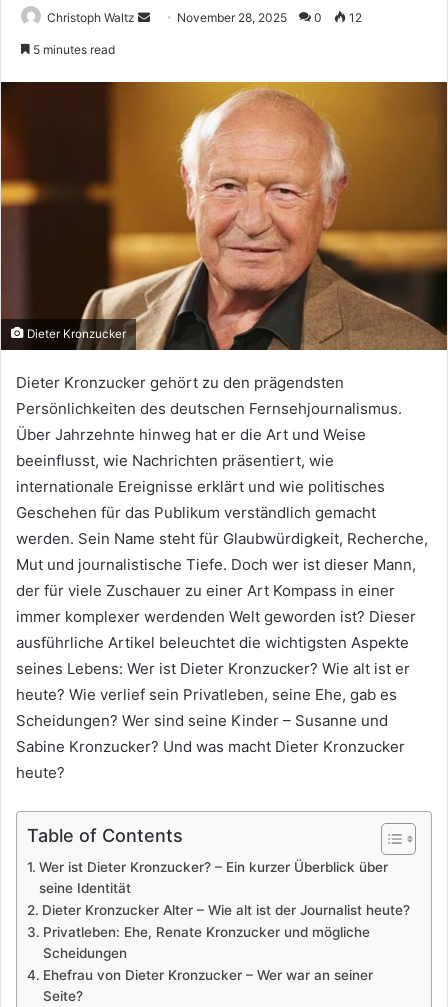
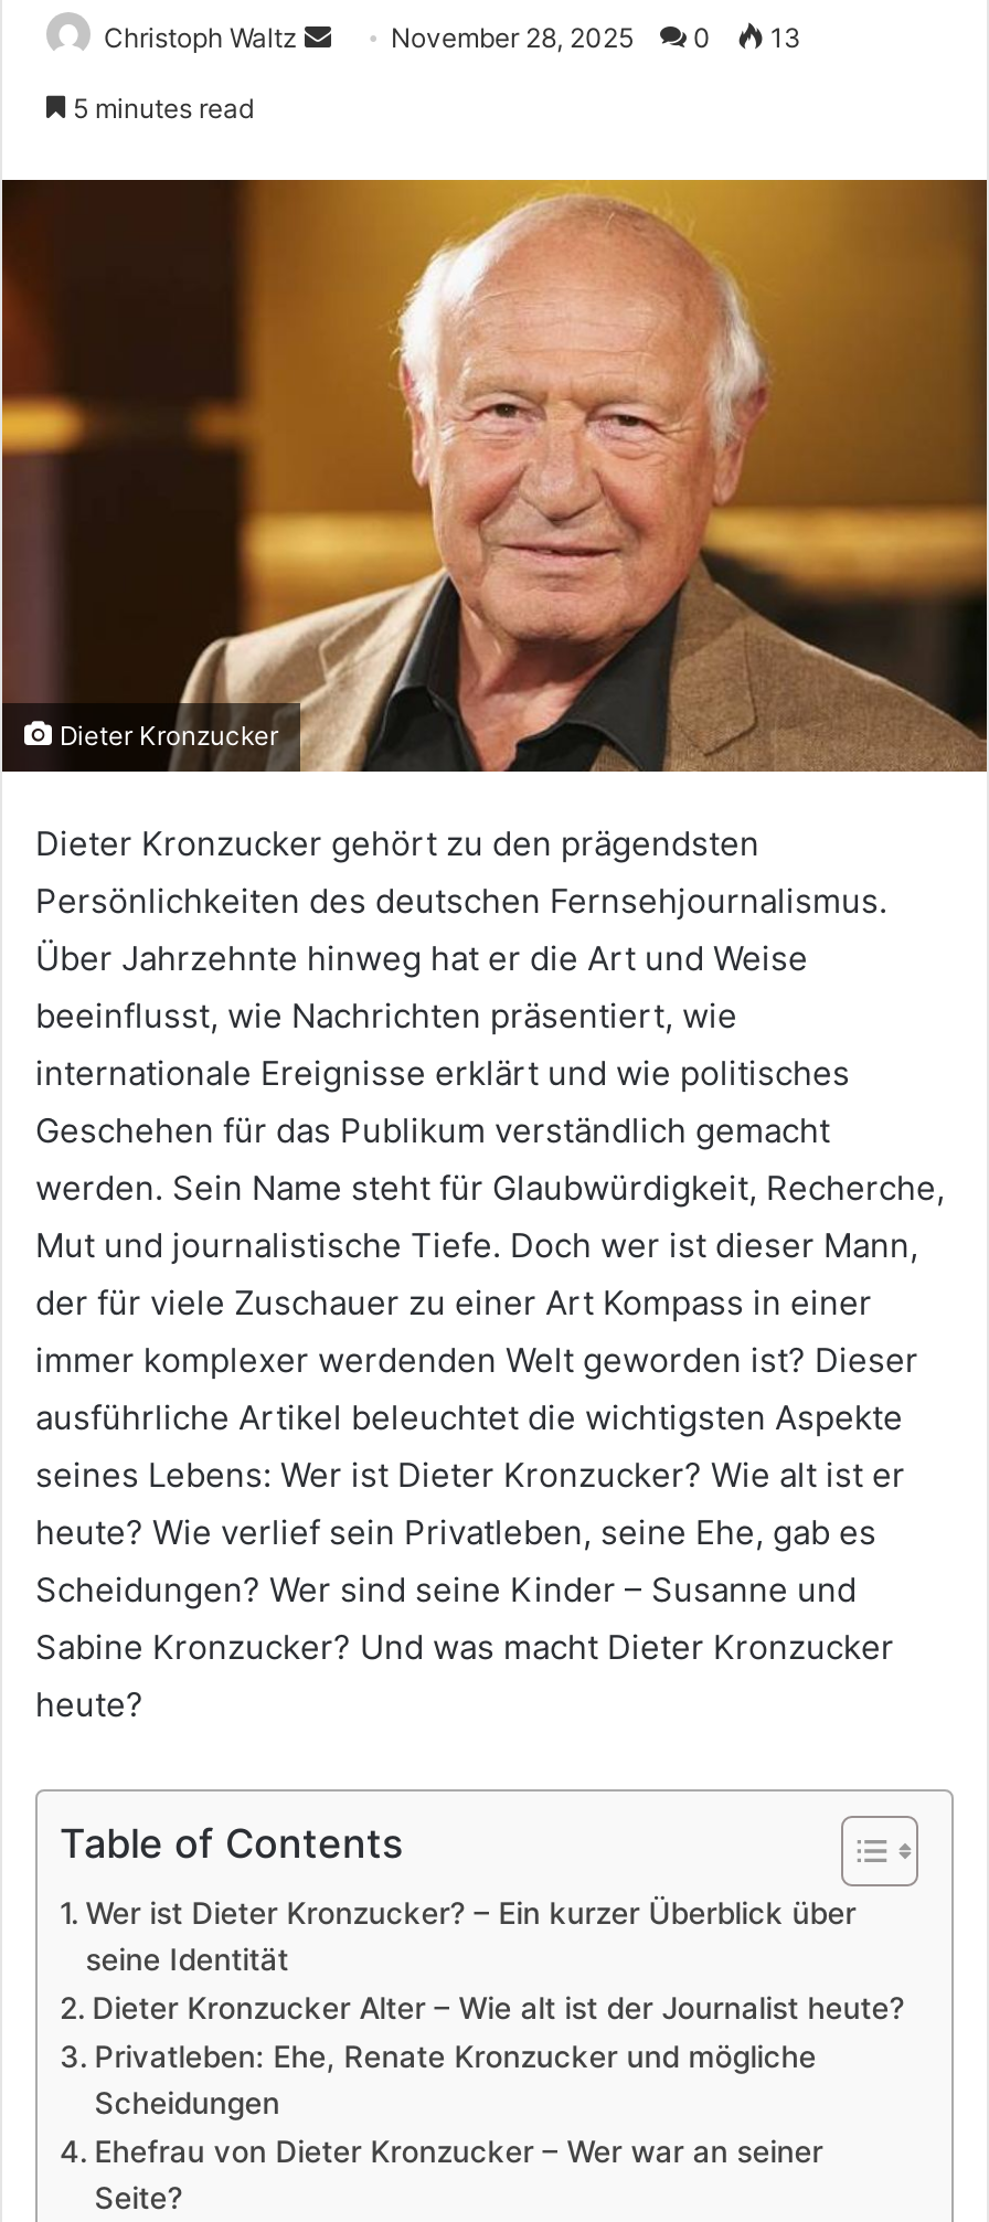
- 12
+ 13
